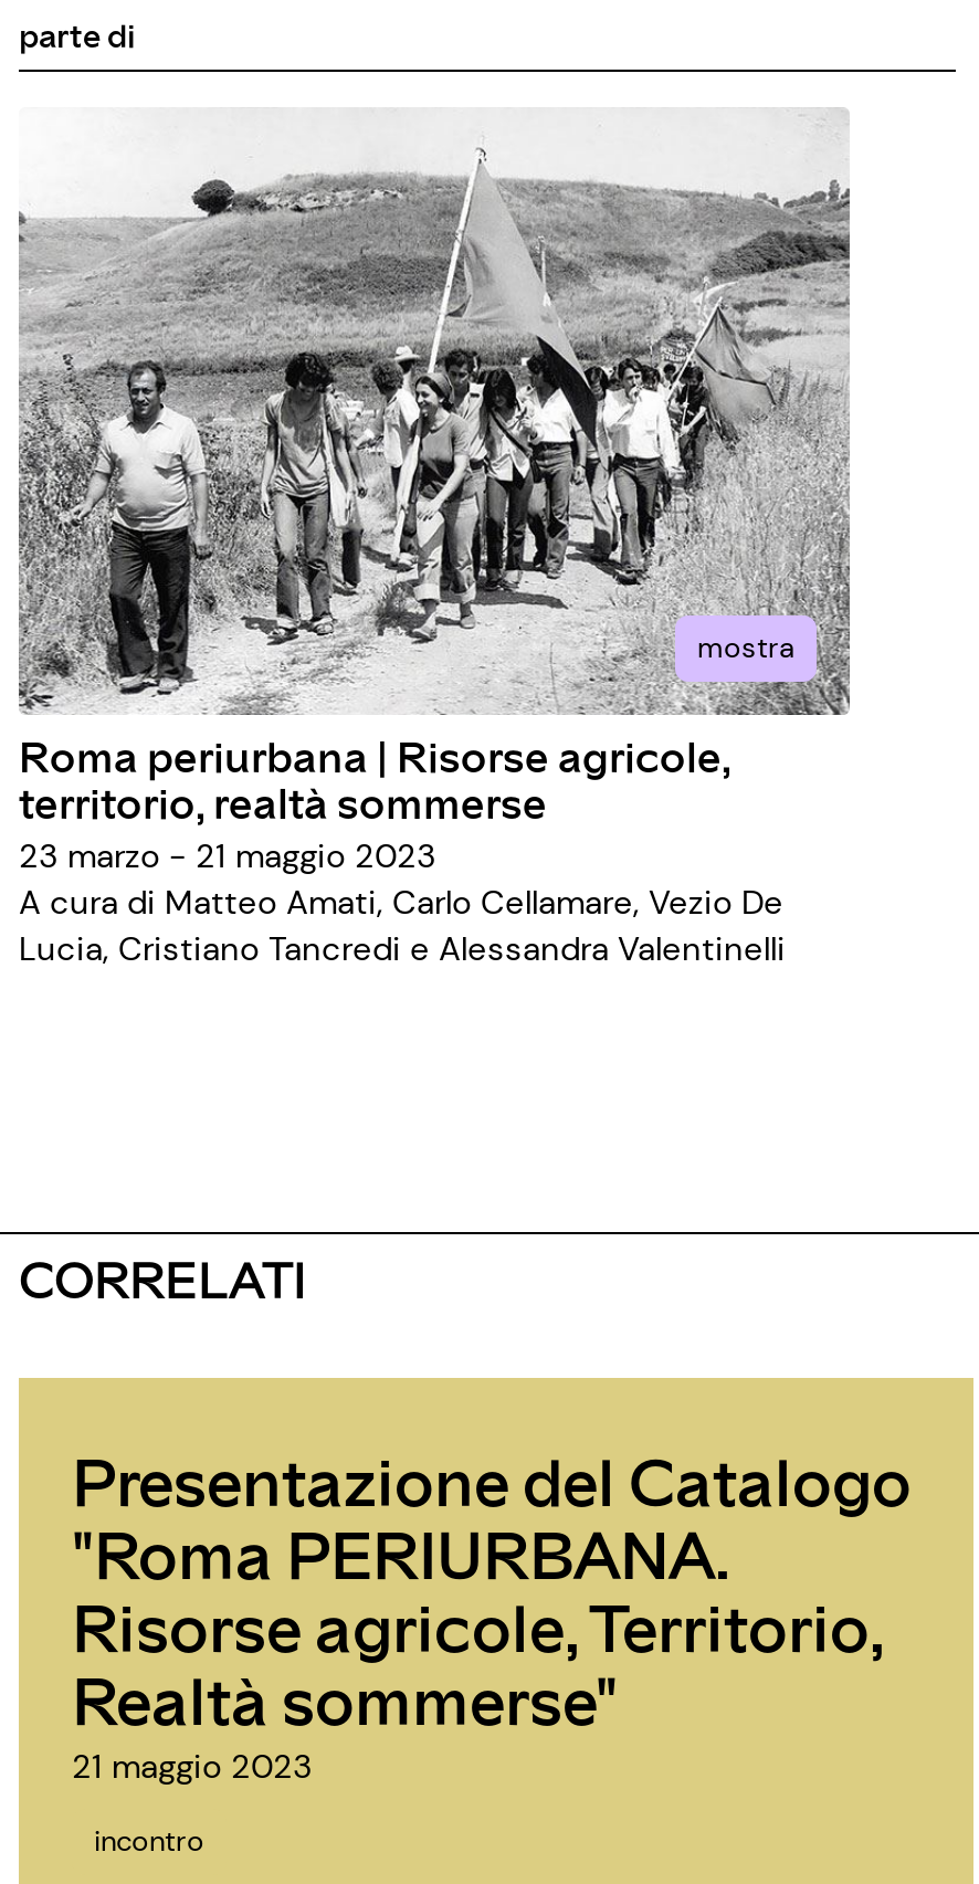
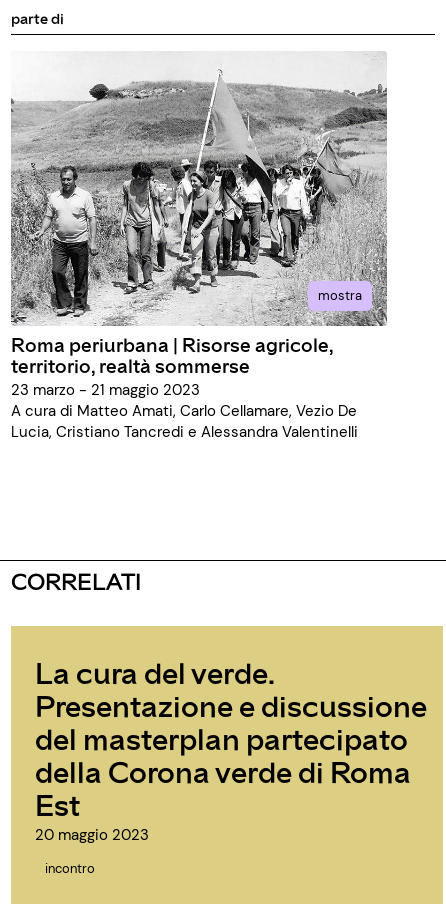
- Presentazione del Catalogo
- "Roma PERIURBANA.
- Risorse agricole, Territorio,
- Realtà sommerse"
- 21 maggio 2023
+ La cura del verde.
+ Presentazione e discussione
+ del masterplan partecipato
+ della Corona verde di Roma
+ Est
+ 20 maggio 2023
